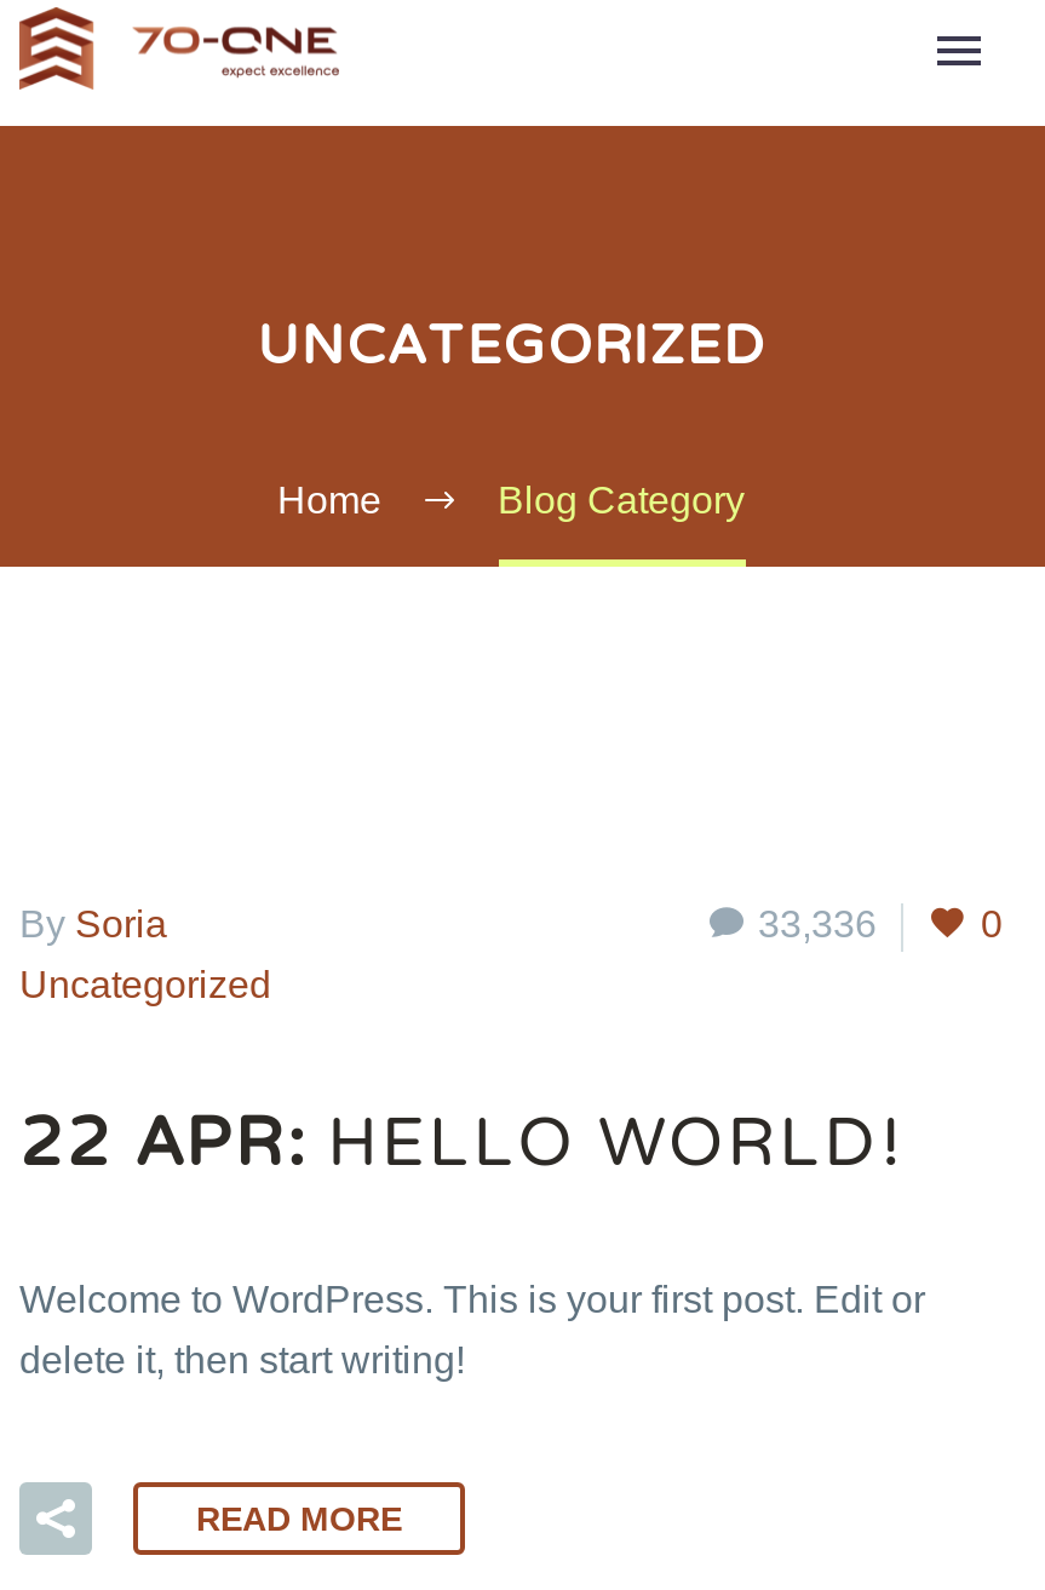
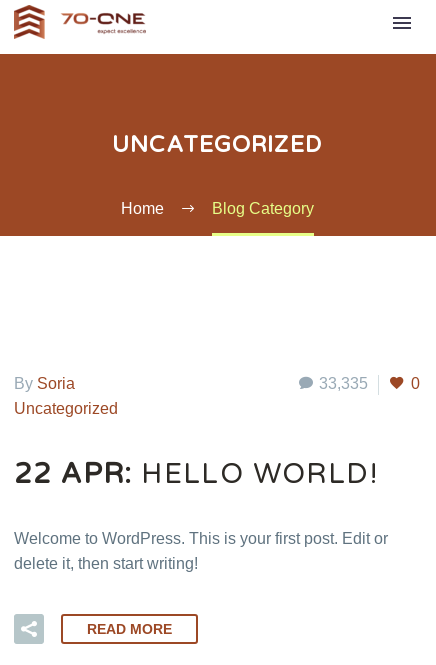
- 33,336
+ 33,335
